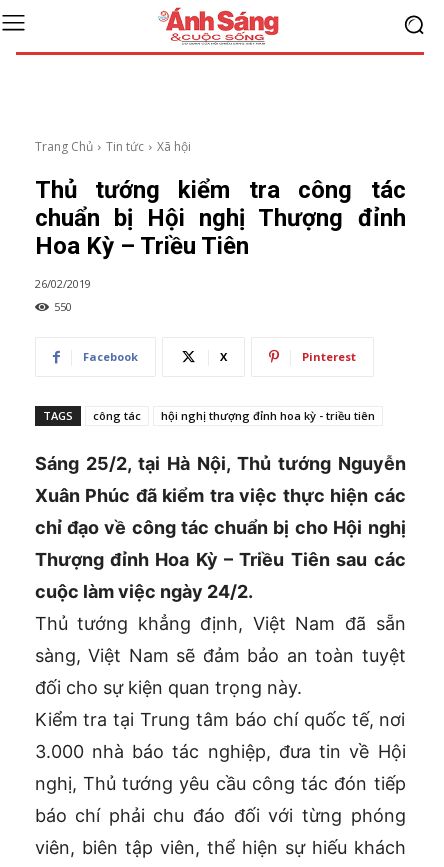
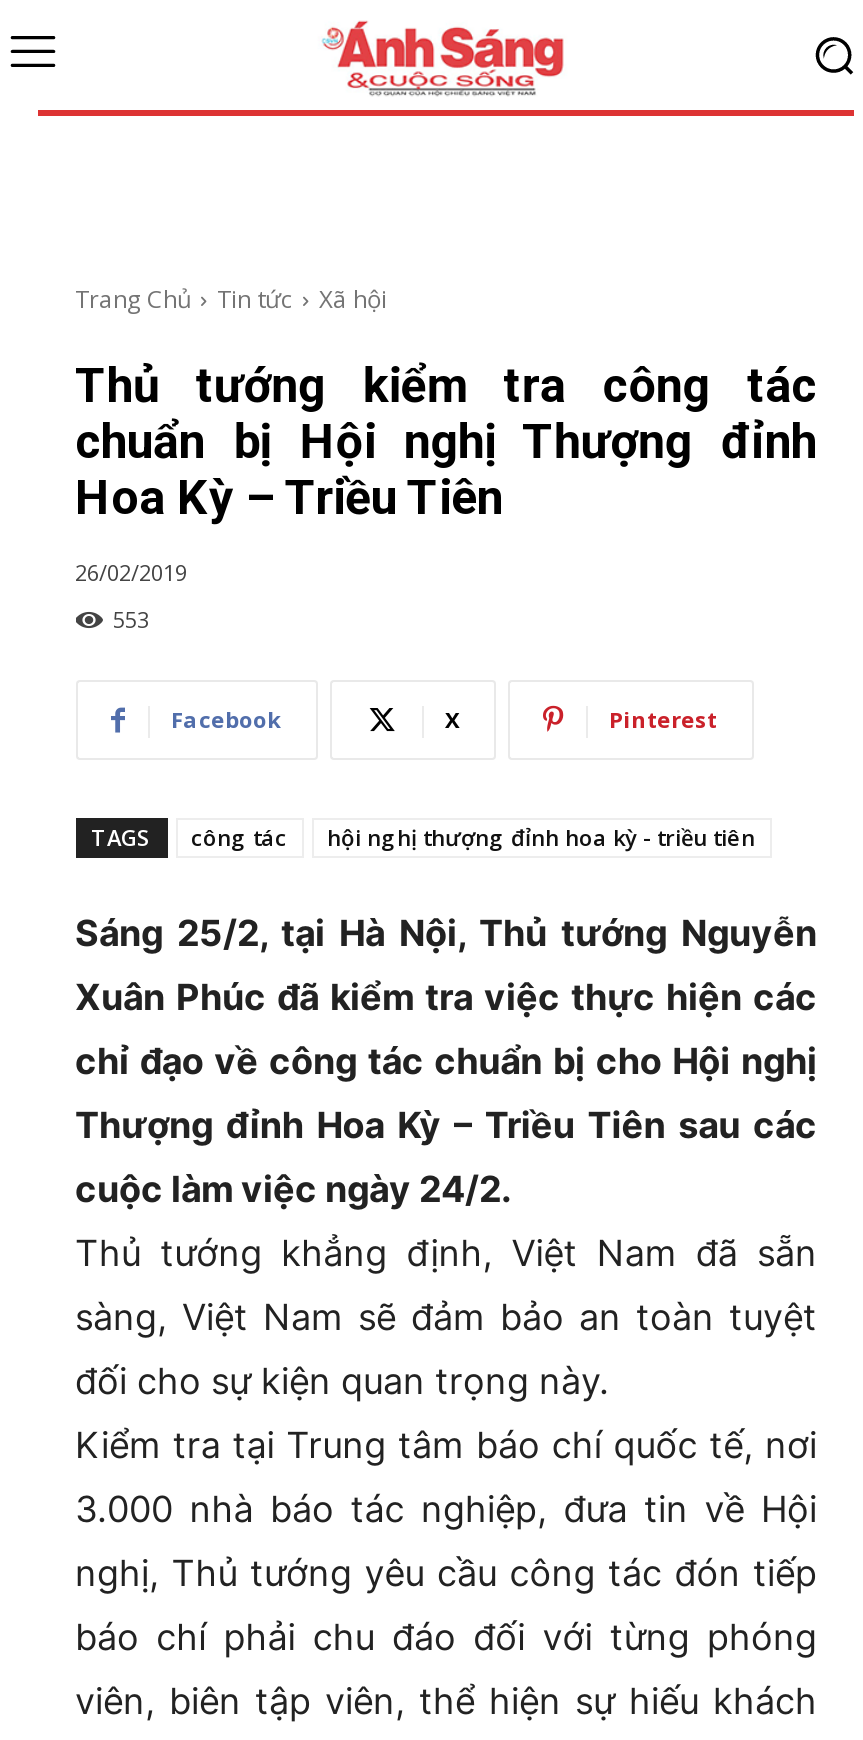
- 550
+ 553
